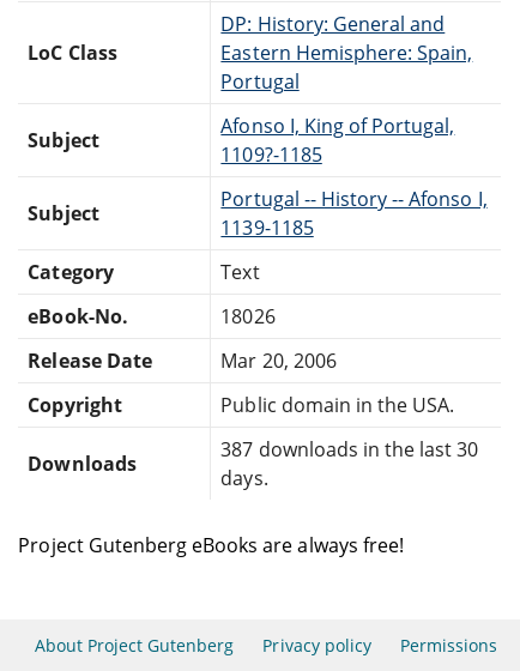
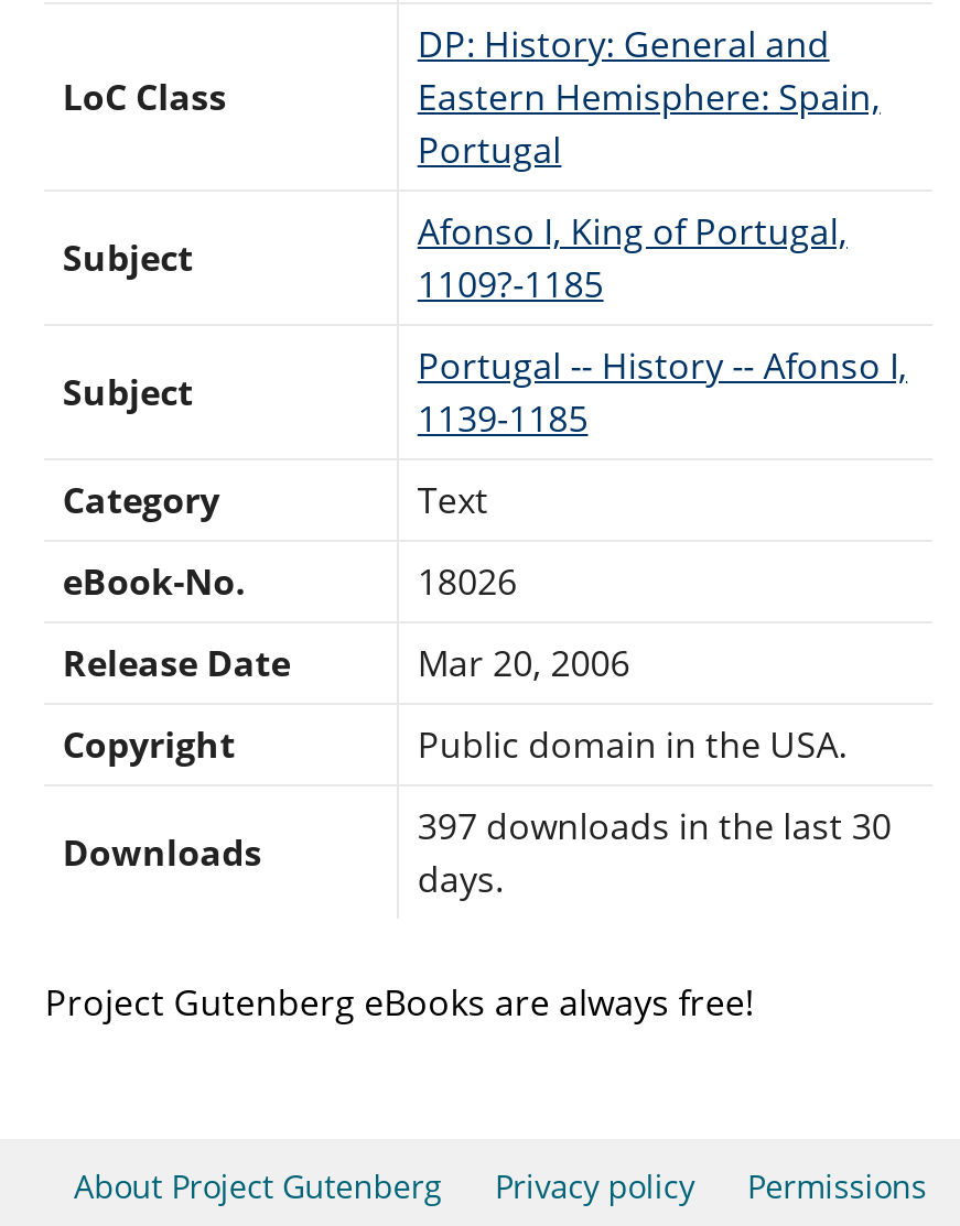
- 387 downloads in the last 30
+ 397 downloads in the last 30
